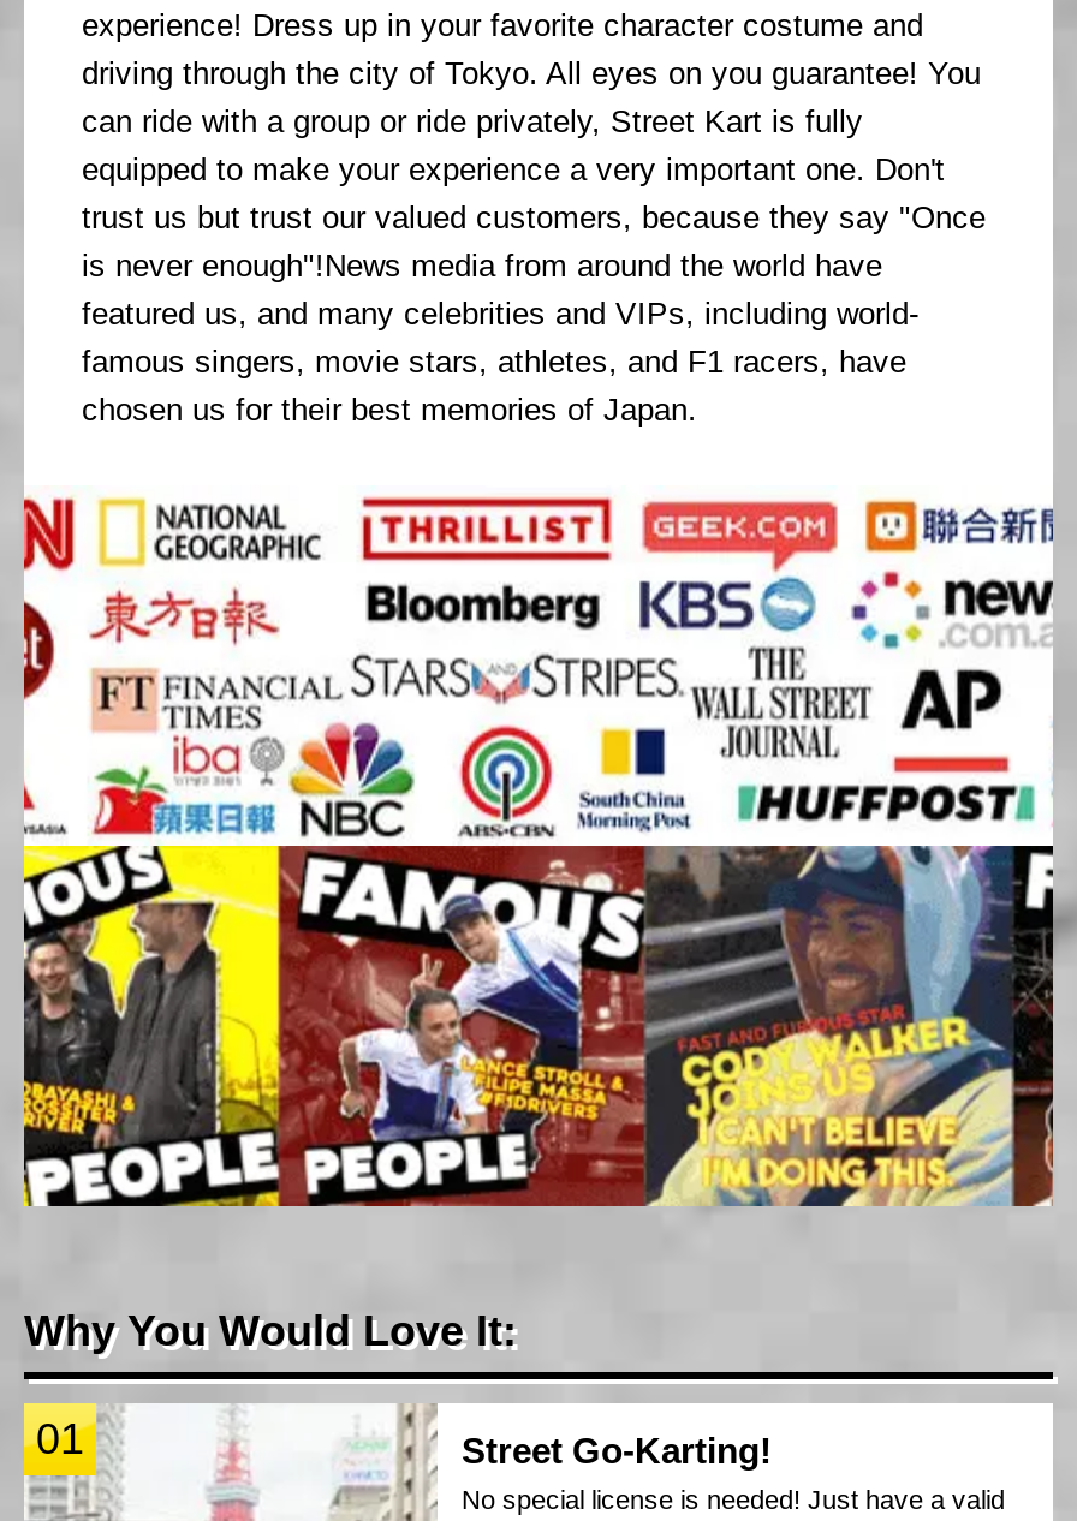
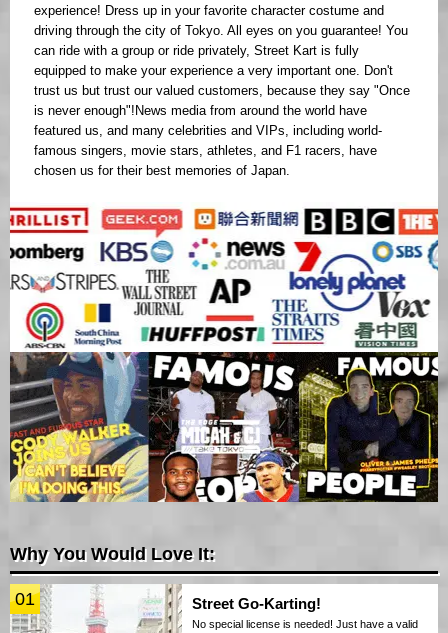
- [image]
+ [image]
